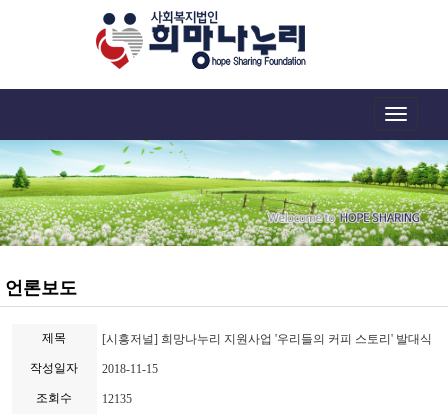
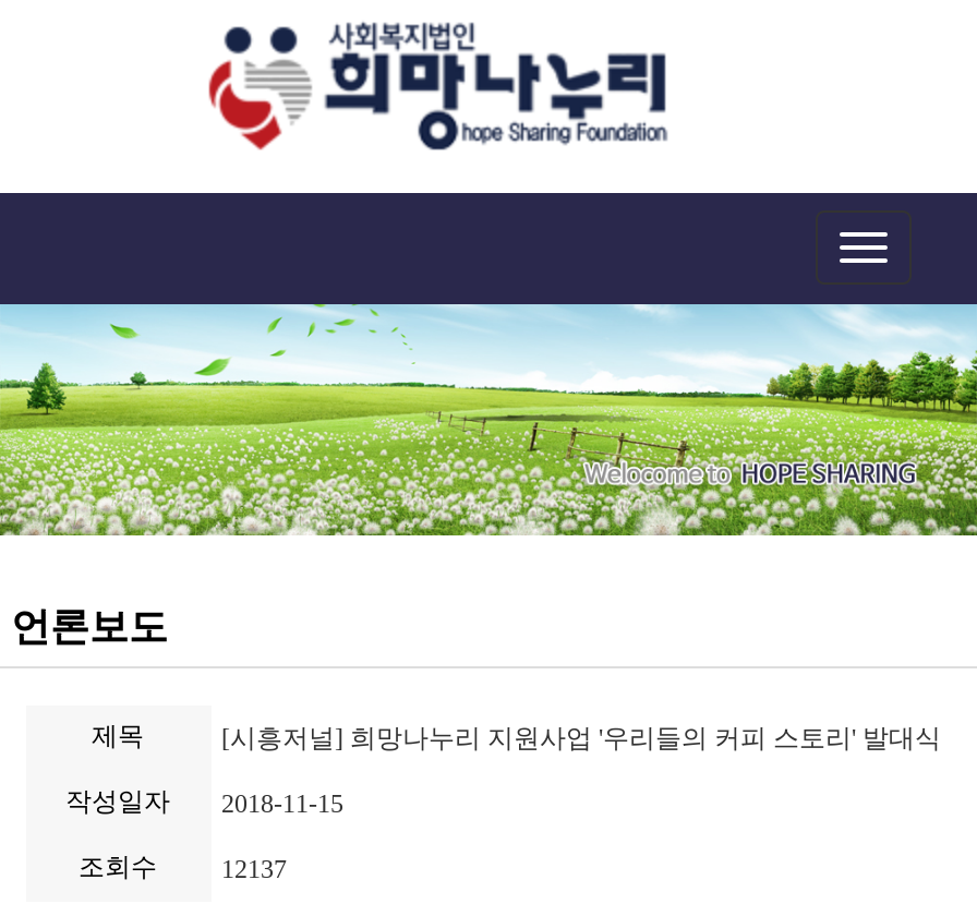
- 12135
+ 12137
